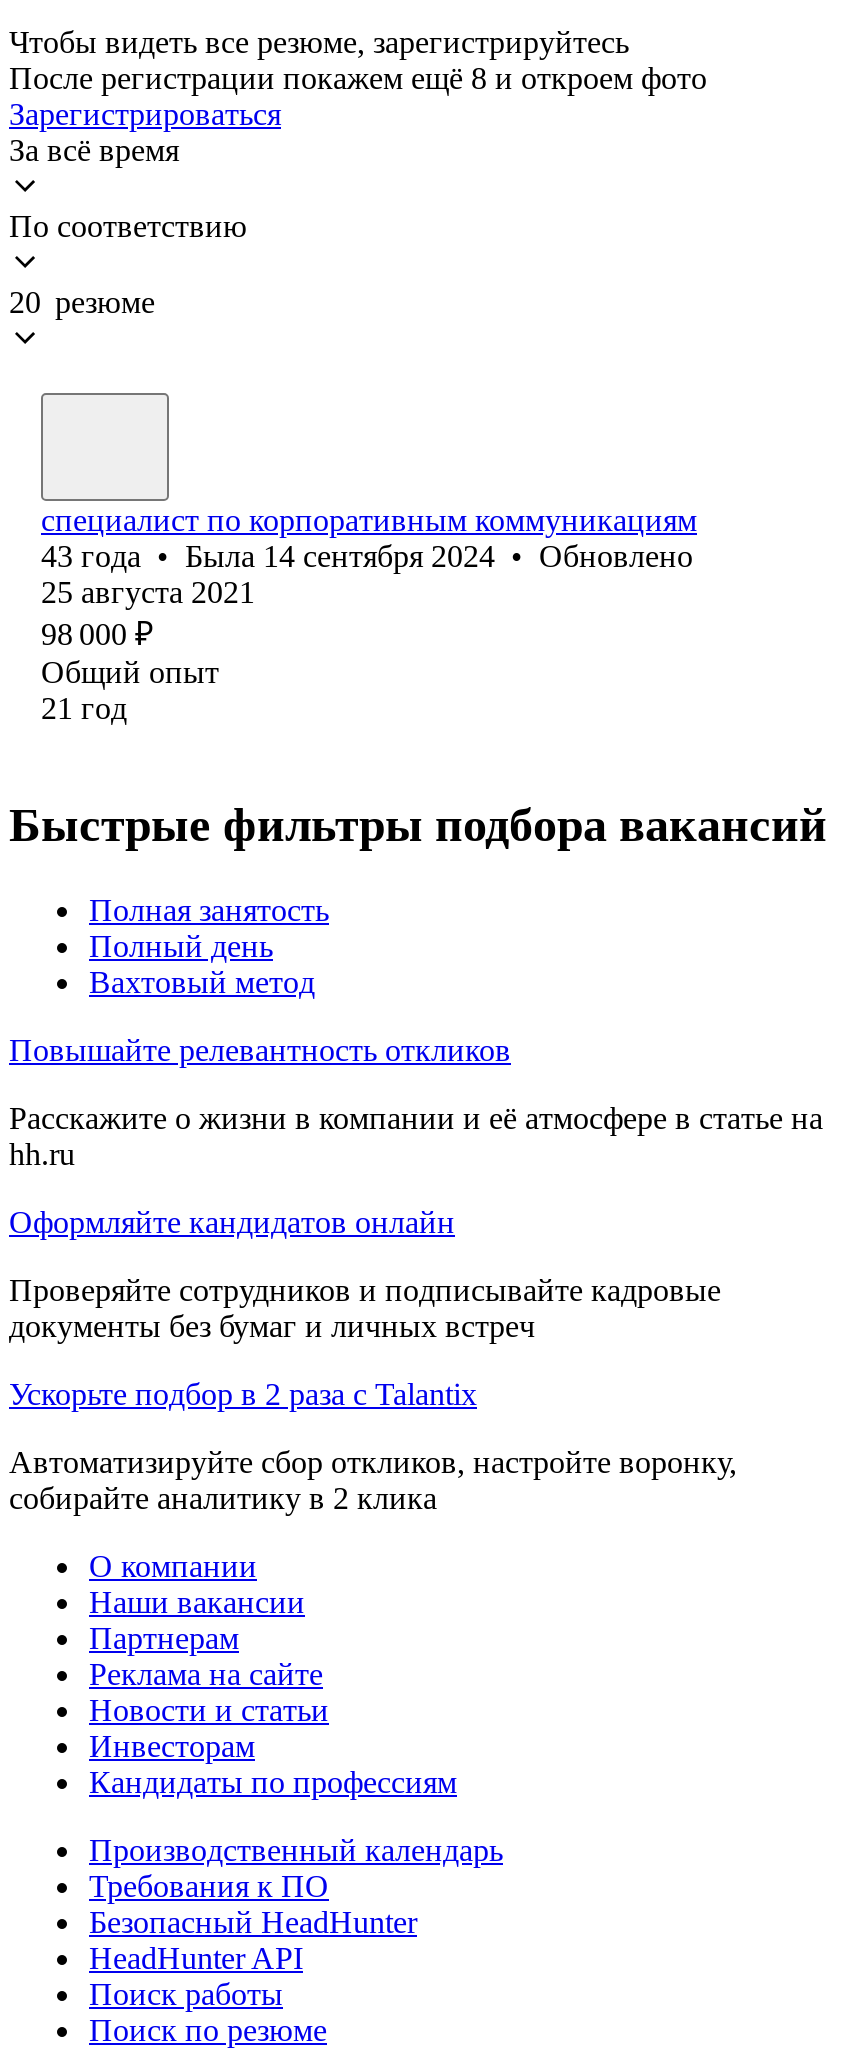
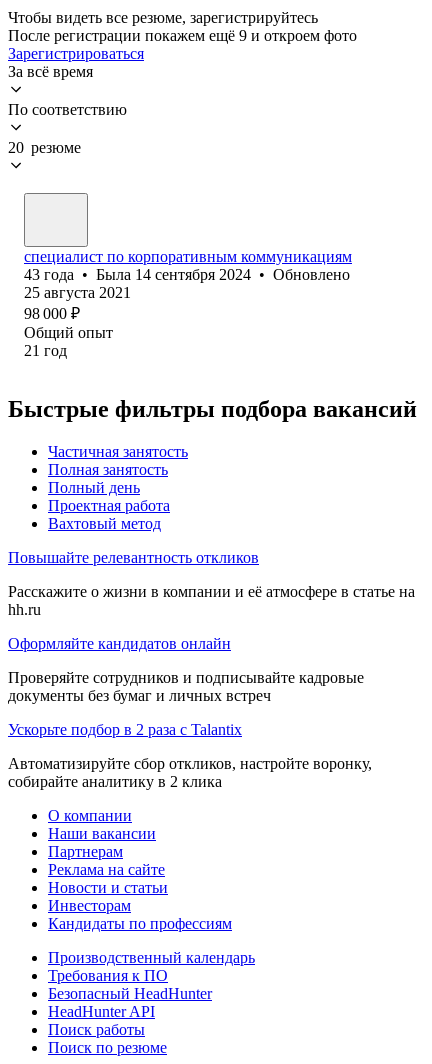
- После регистрации покажем ещё 8 и откроем фото
+ После регистрации покажем ещё 9 и откроем фото

+ Частичная занятость

+ Проектная работа
